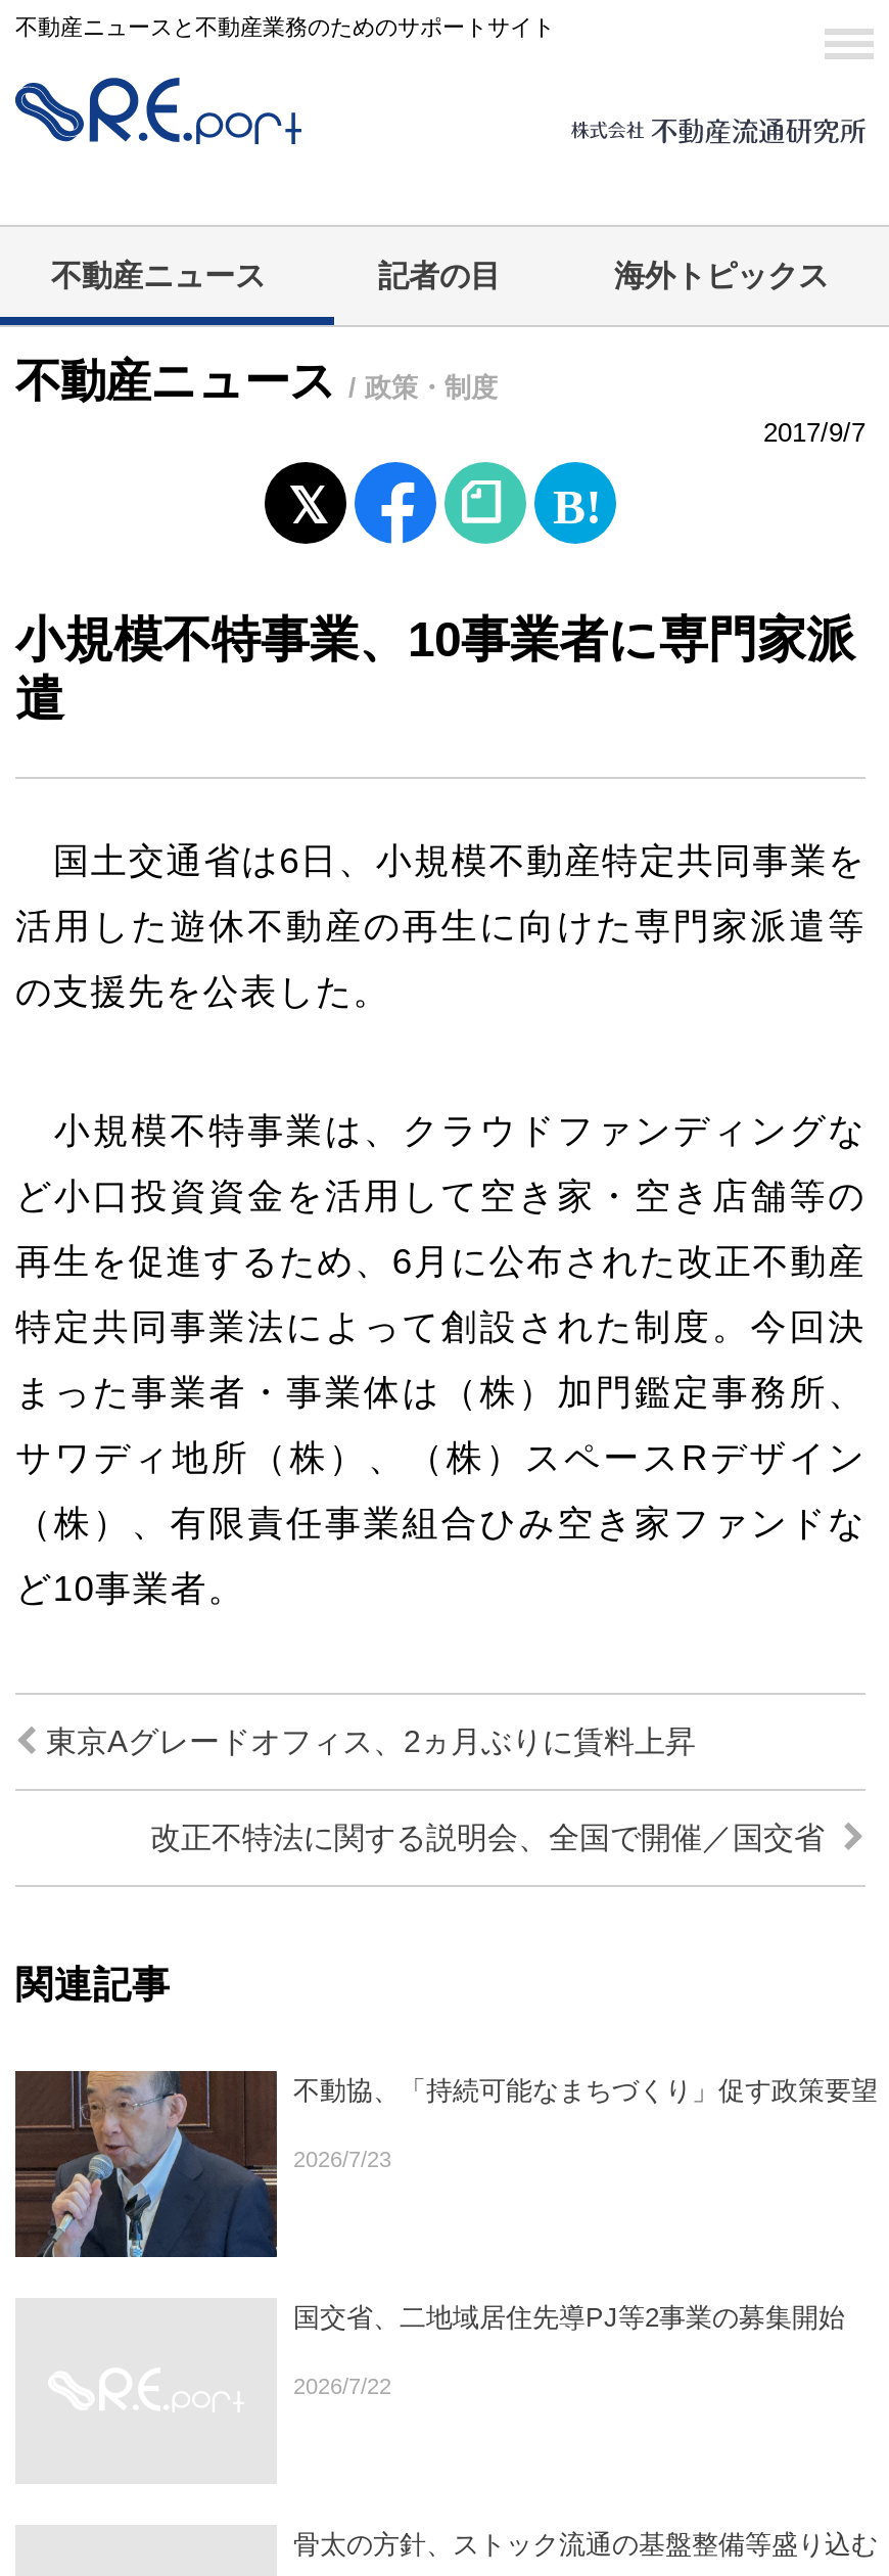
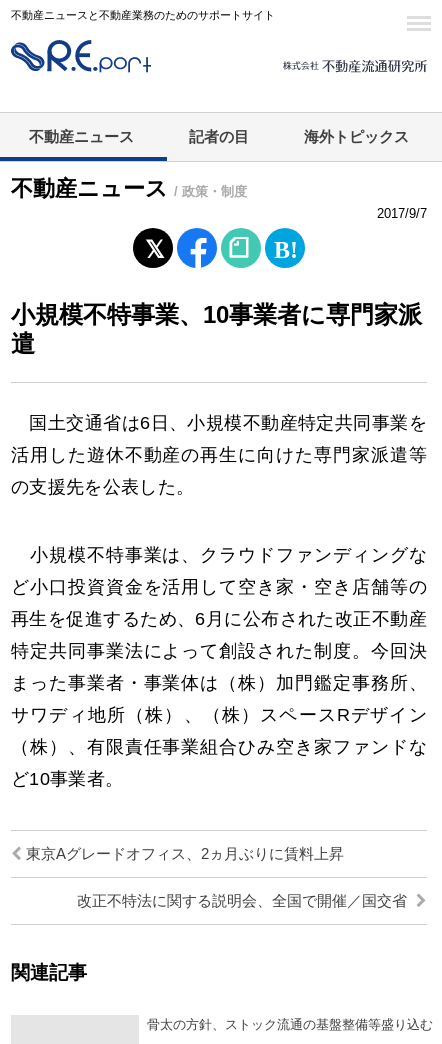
- [image]
- 不動協、「持続可能なまちづくり」促す政策要望
- 2026/7/23

- 国交省、二地域居住先導PJ等2事業の募集開始
- 2026/7/22
